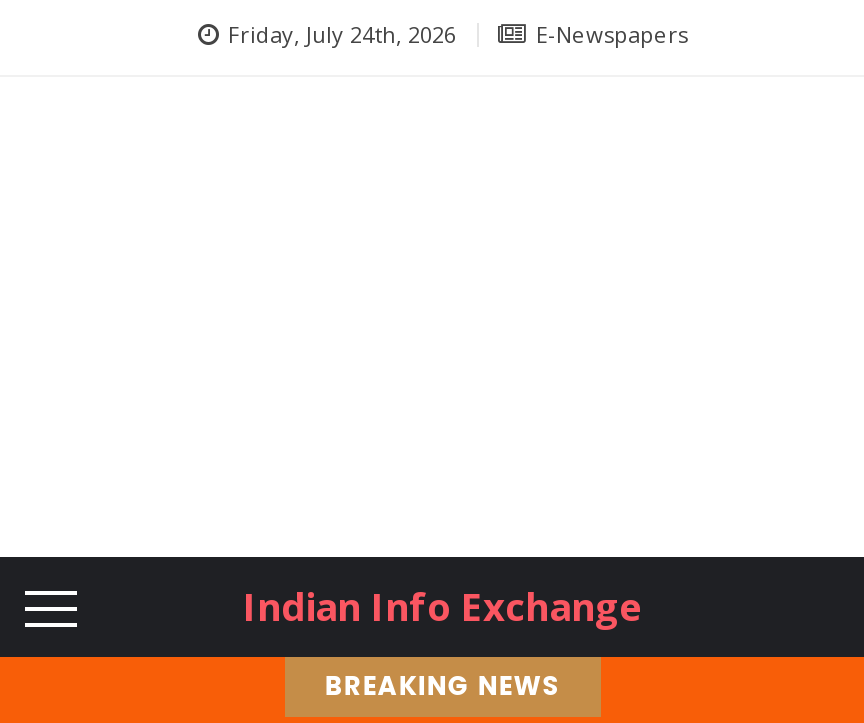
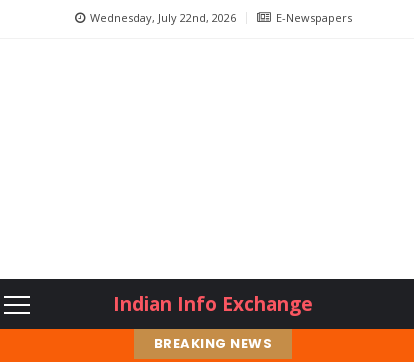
- Friday, July 24th, 2026
+ Wednesday, July 22nd, 2026
